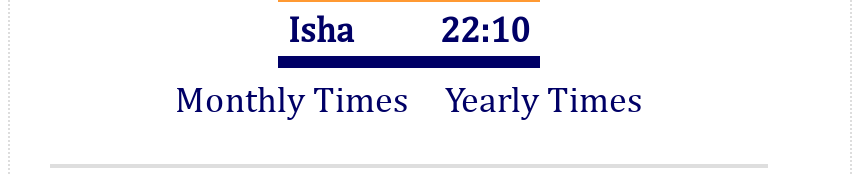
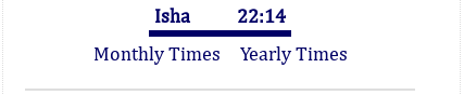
- 22:10
+ 22:14
